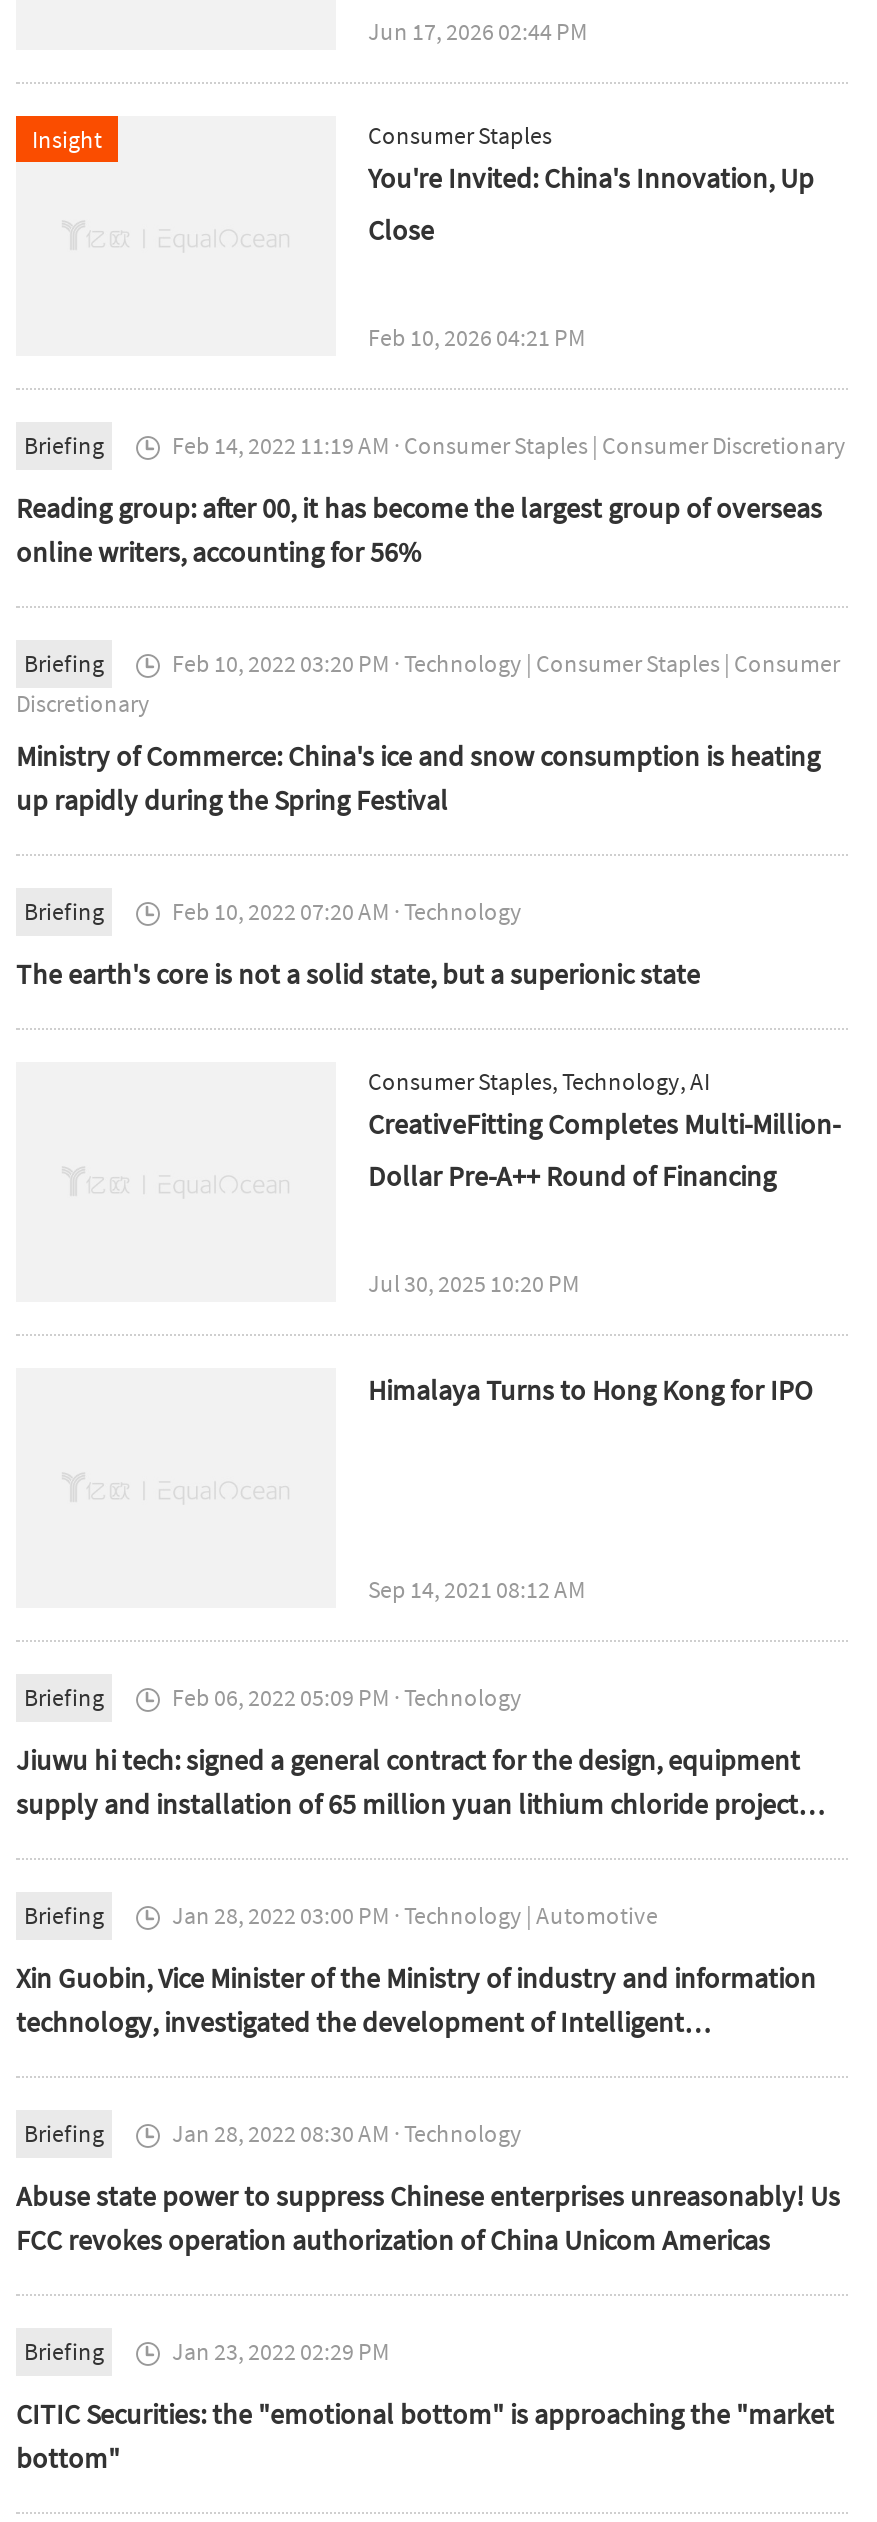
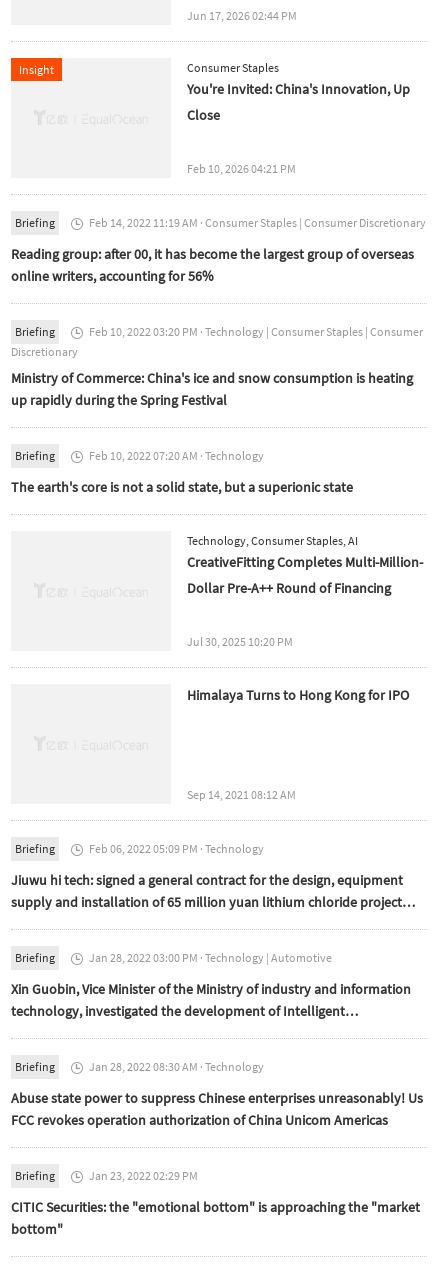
- Consumer Staples, Technology,AI
+ Technology, Consumer Staples,AI
